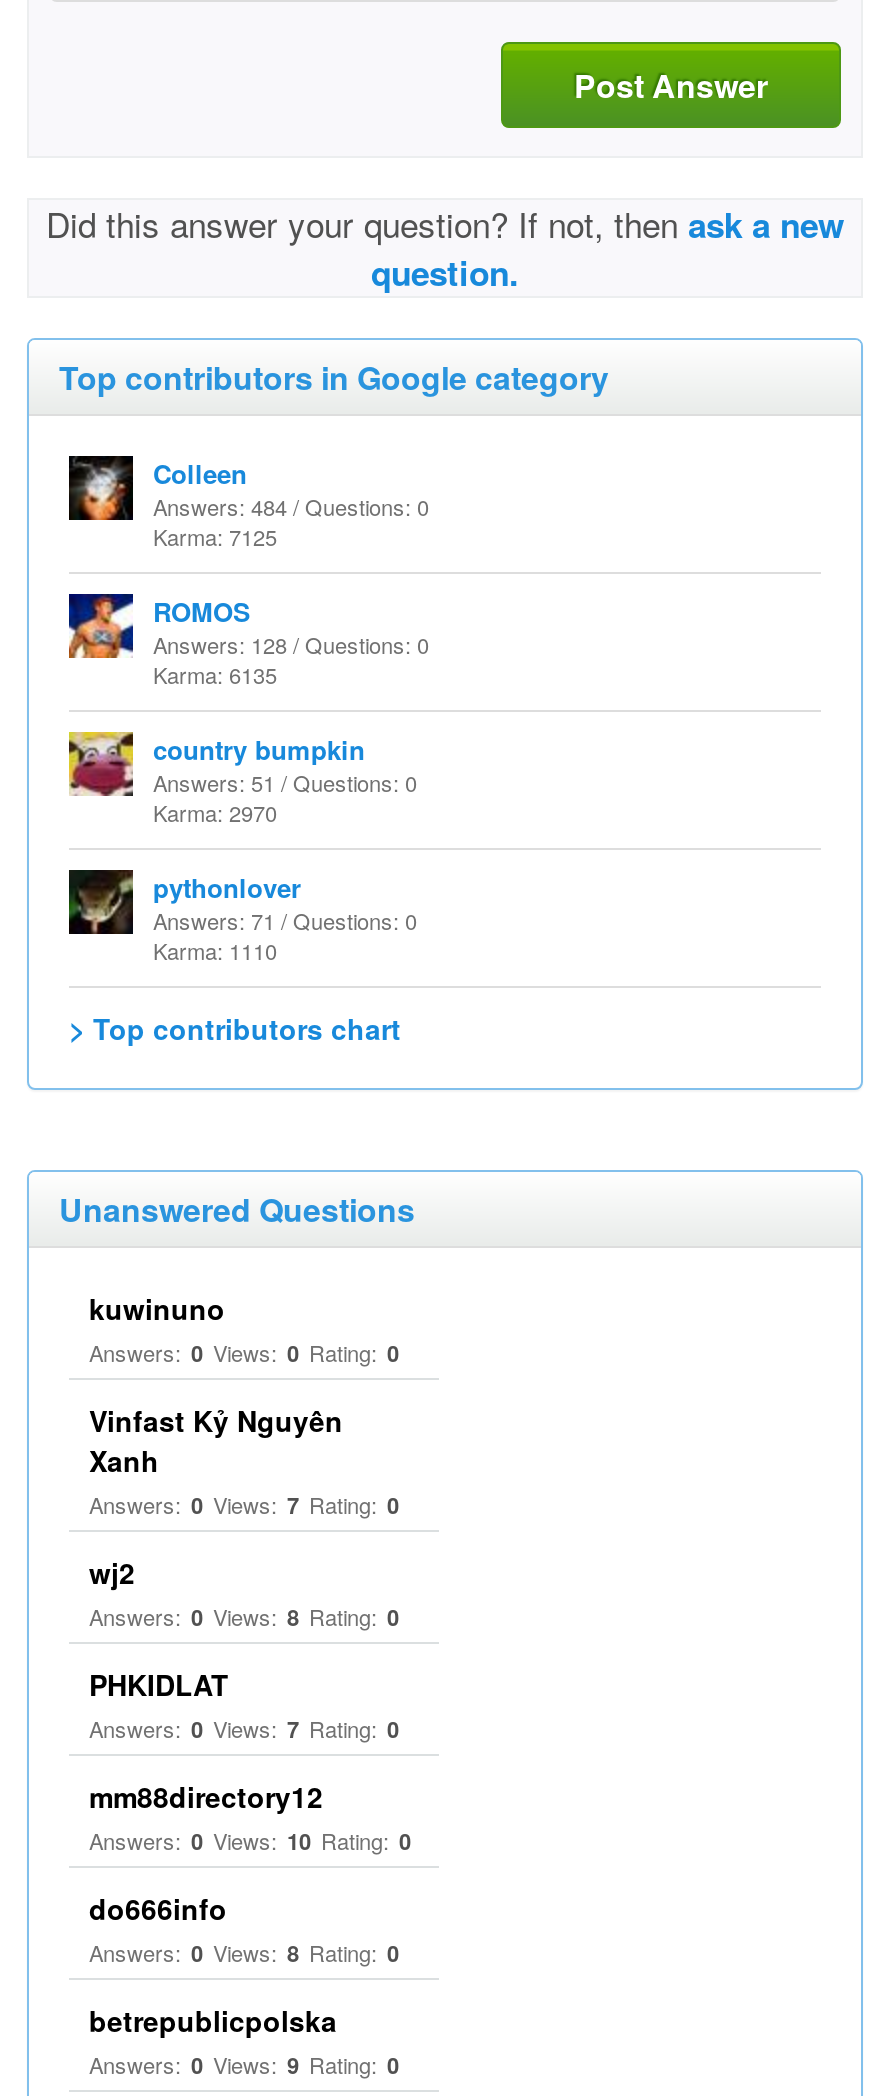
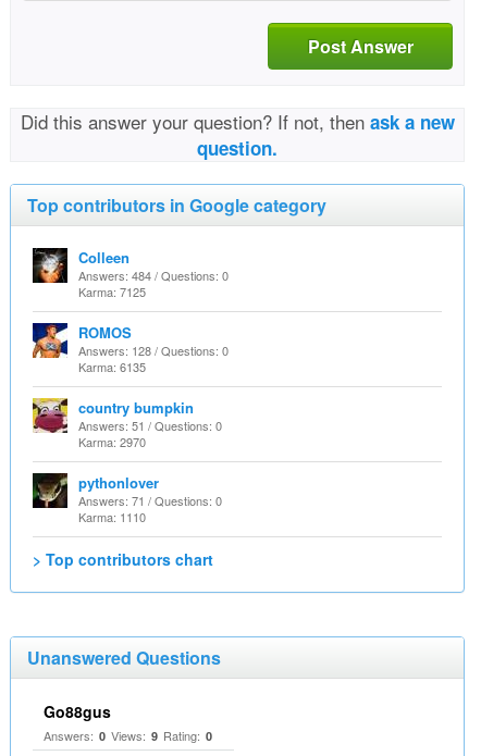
- kuwinuno
- Answers: 0 Views: 0 Rating: 0
- Vinfast Kỷ Nguyên
- Xanh
- Answers: 0 Views: 7 Rating: 0
- wj2
- Answers: 0 Views: 8 Rating: 0
- PHKIDLAT
- Answers: 0 Views: 7 Rating: 0
- mm88directory12
- Answers: 0 Views: 10 Rating: 0
- do666info
- Answers: 0 Views: 8 Rating: 0
- betrepublicpolska
+ Go88gus
